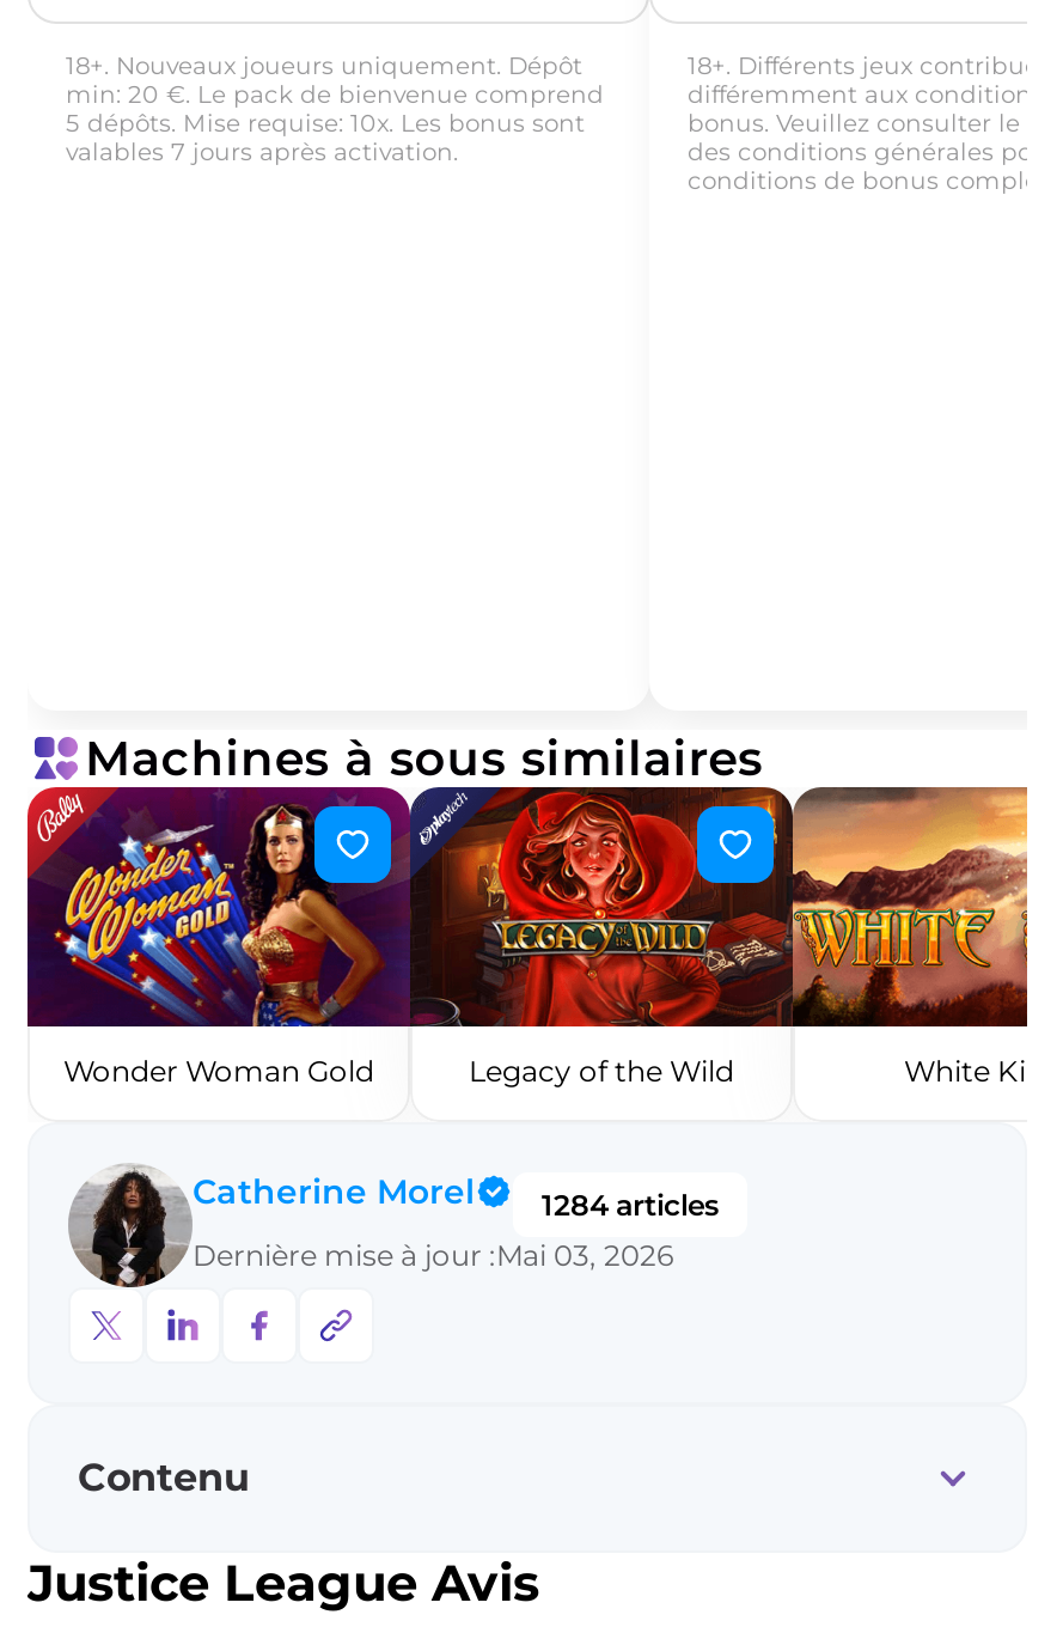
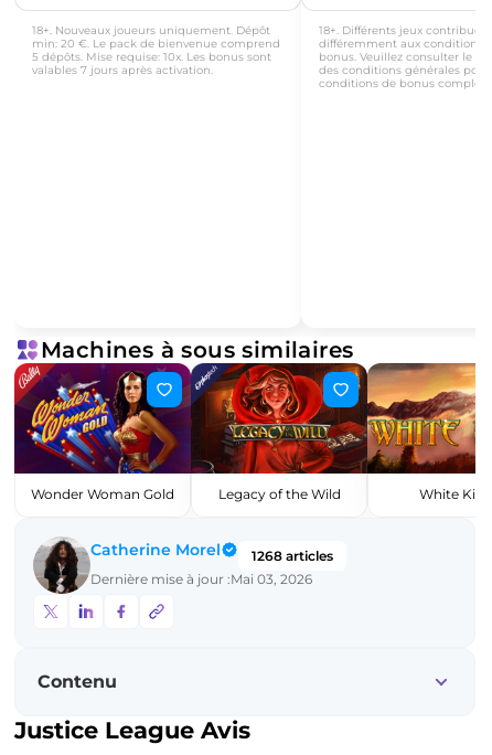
- Catherine Morel 1284 articles
+ Catherine Morel 1268 articles
